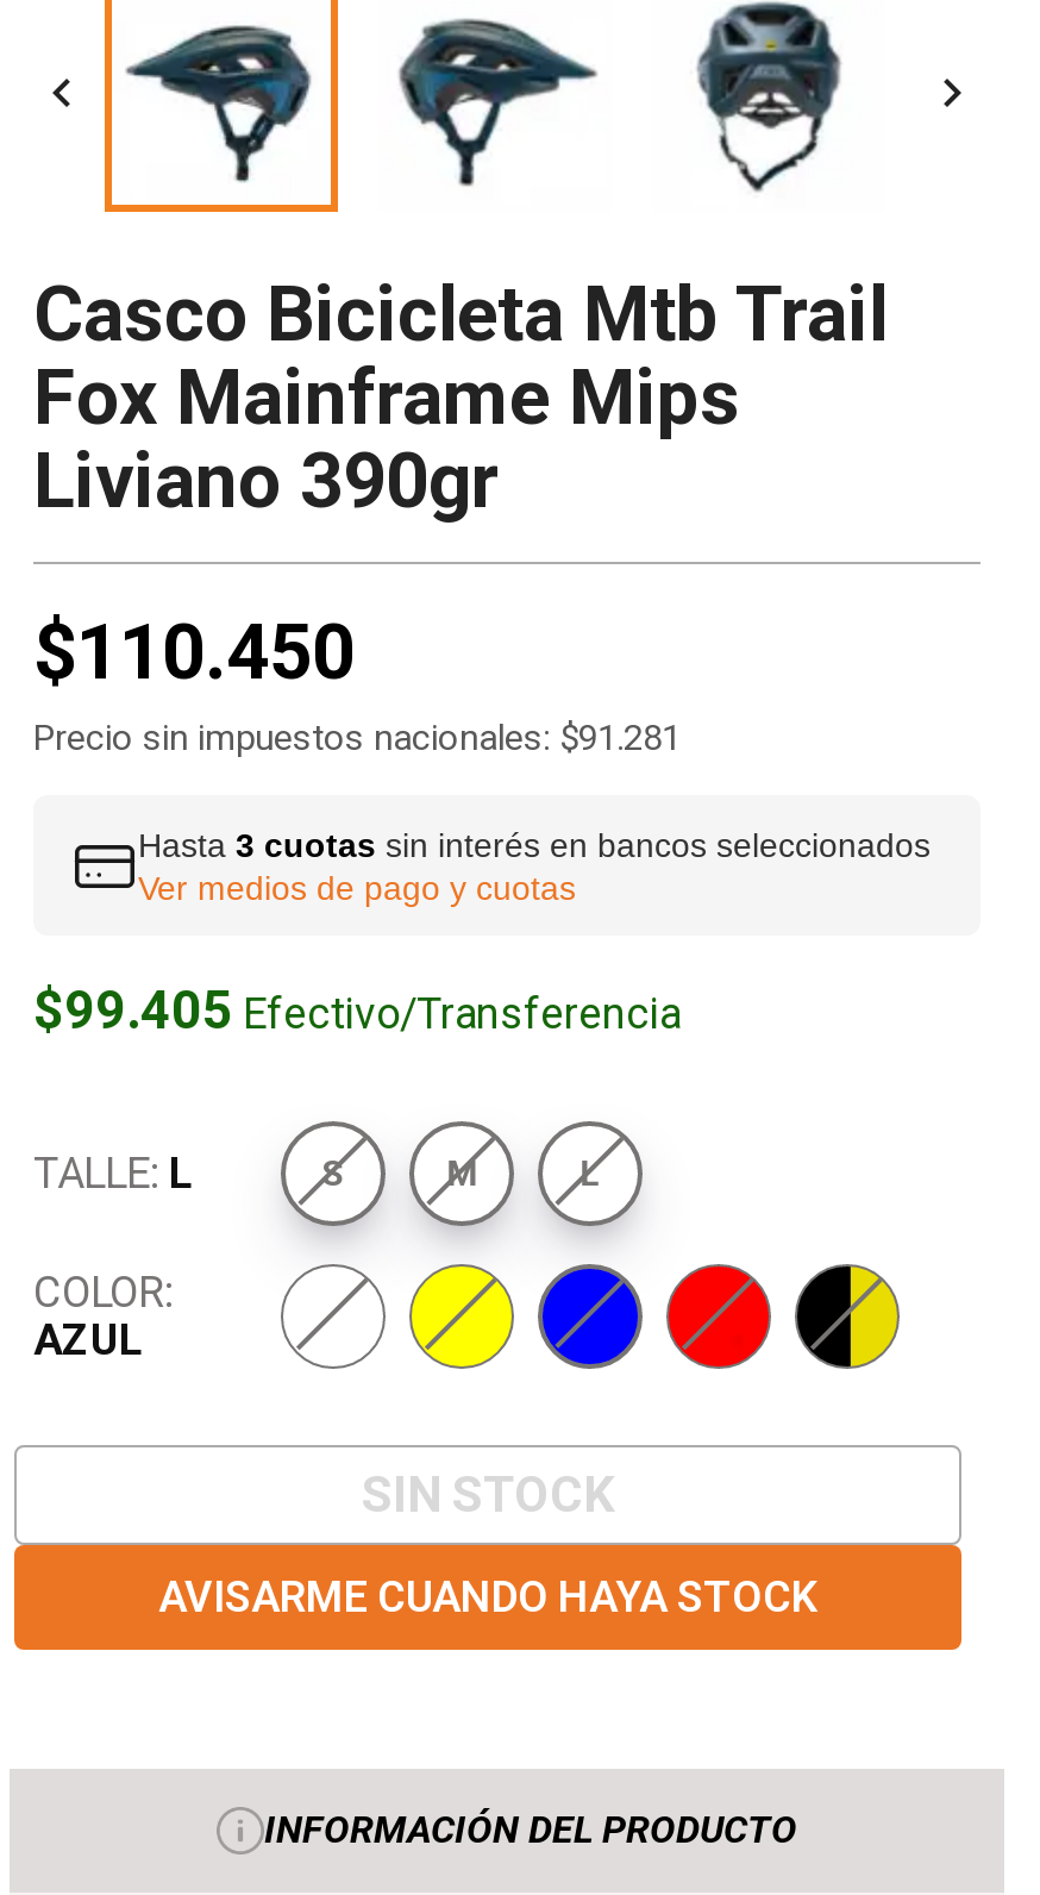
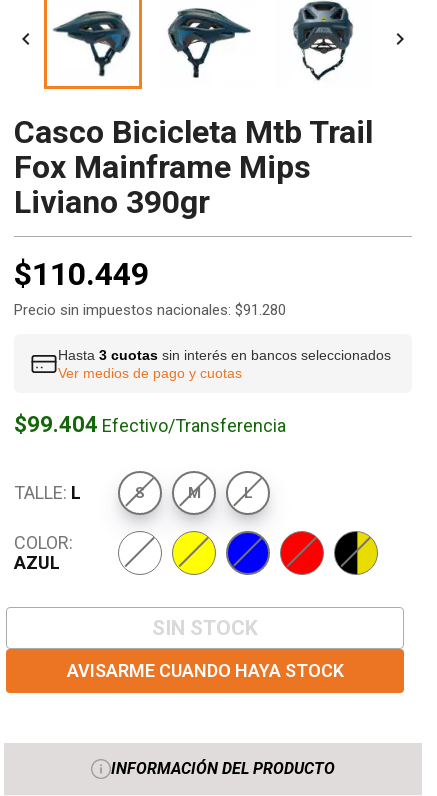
- $110.450
+ $110.449

- Precio sin impuestos nacionales: $91.281
+ Precio sin impuestos nacionales: $91.280

- $99.405 Efectivo/Transferencia
+ $99.404 Efectivo/Transferencia
